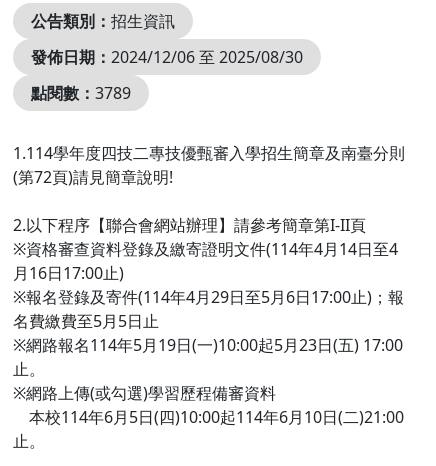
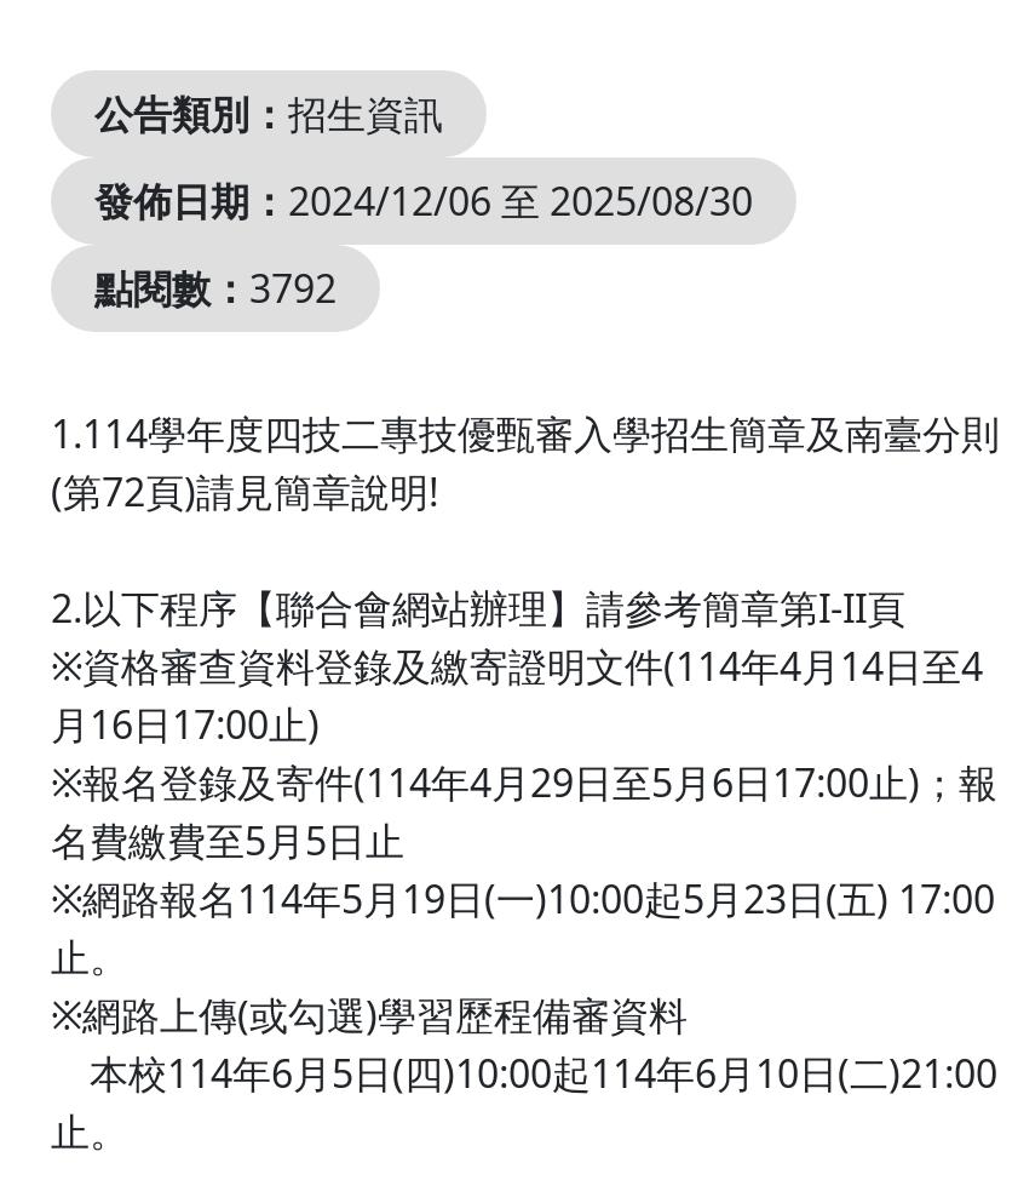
- 點閱數：3789
+ 點閱數：3792
